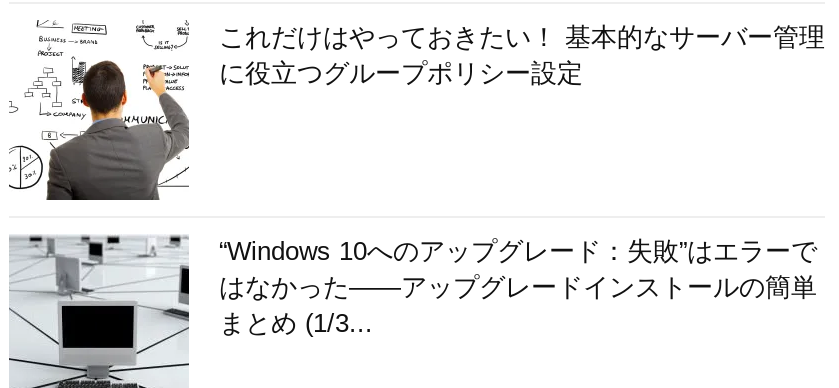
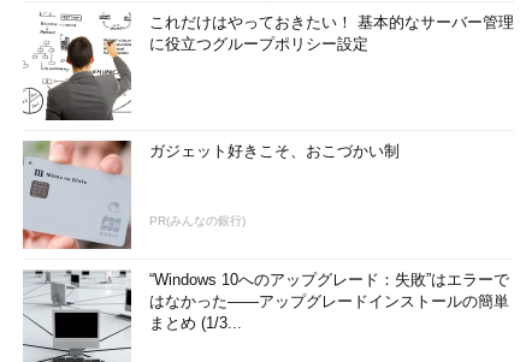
+ [image]
+ ガジェット好きこそ、おこづかい制

+ PR(みんなの銀行)
